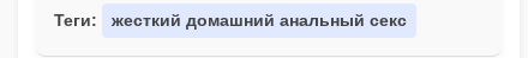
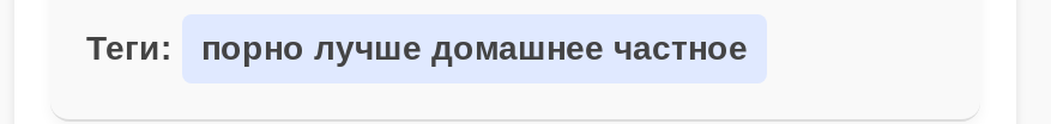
- жесткий домашний анальный секс
+ порно лучше домашнее частное
